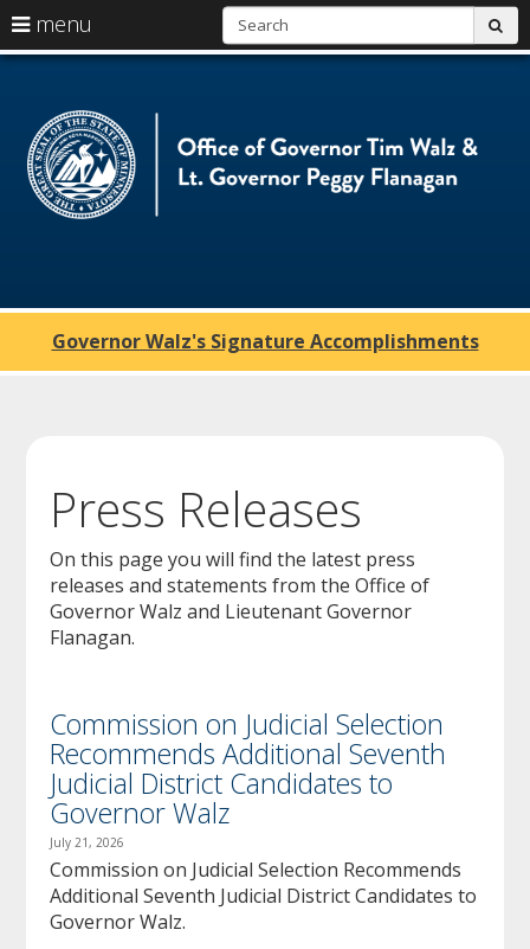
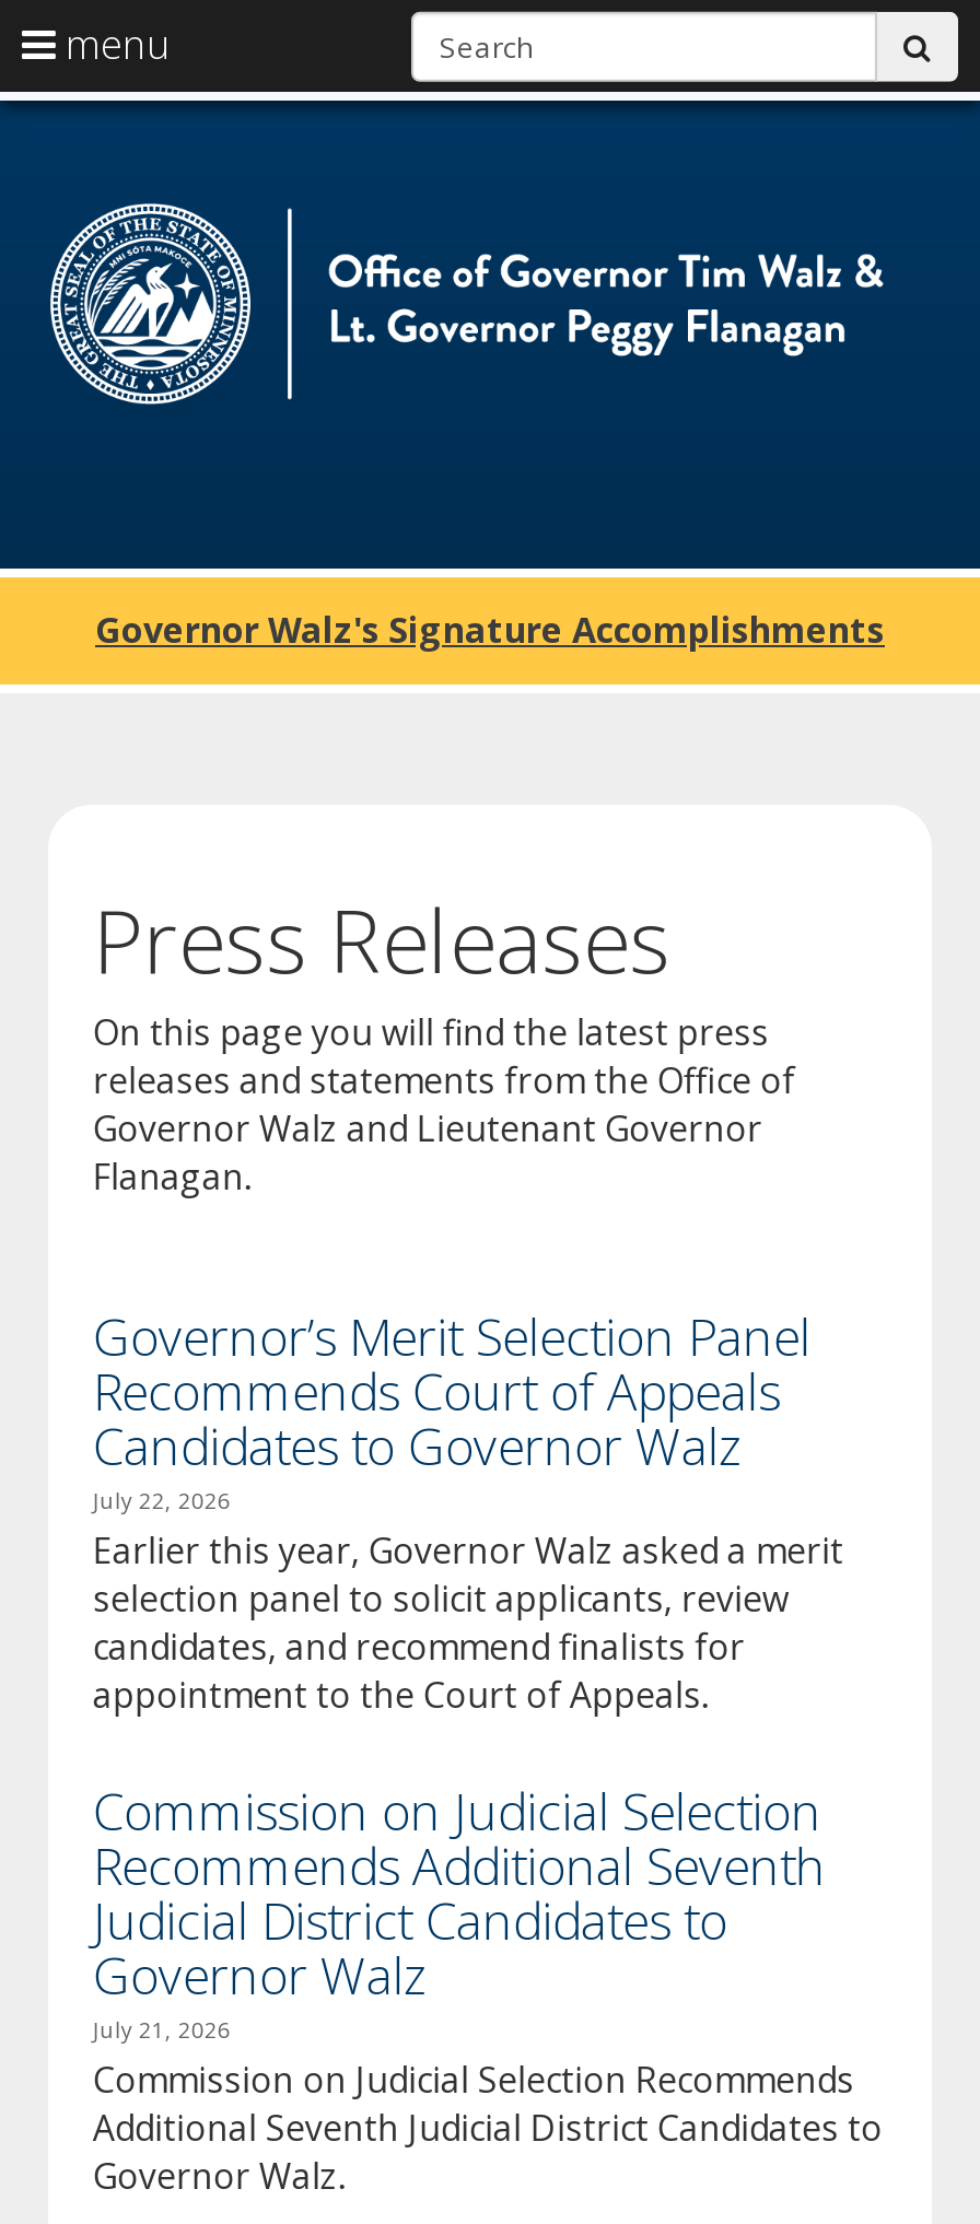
+ Governor’s Merit Selection Panel
+ Recommends Court of Appeals
+ Candidates to Governor Walz
+ July 22, 2026
+ Earlier this year, Governor Walz asked a merit
+ selection panel to solicit applicants, review
+ candidates, and recommend finalists for
+ appointment to the Court of Appeals.
